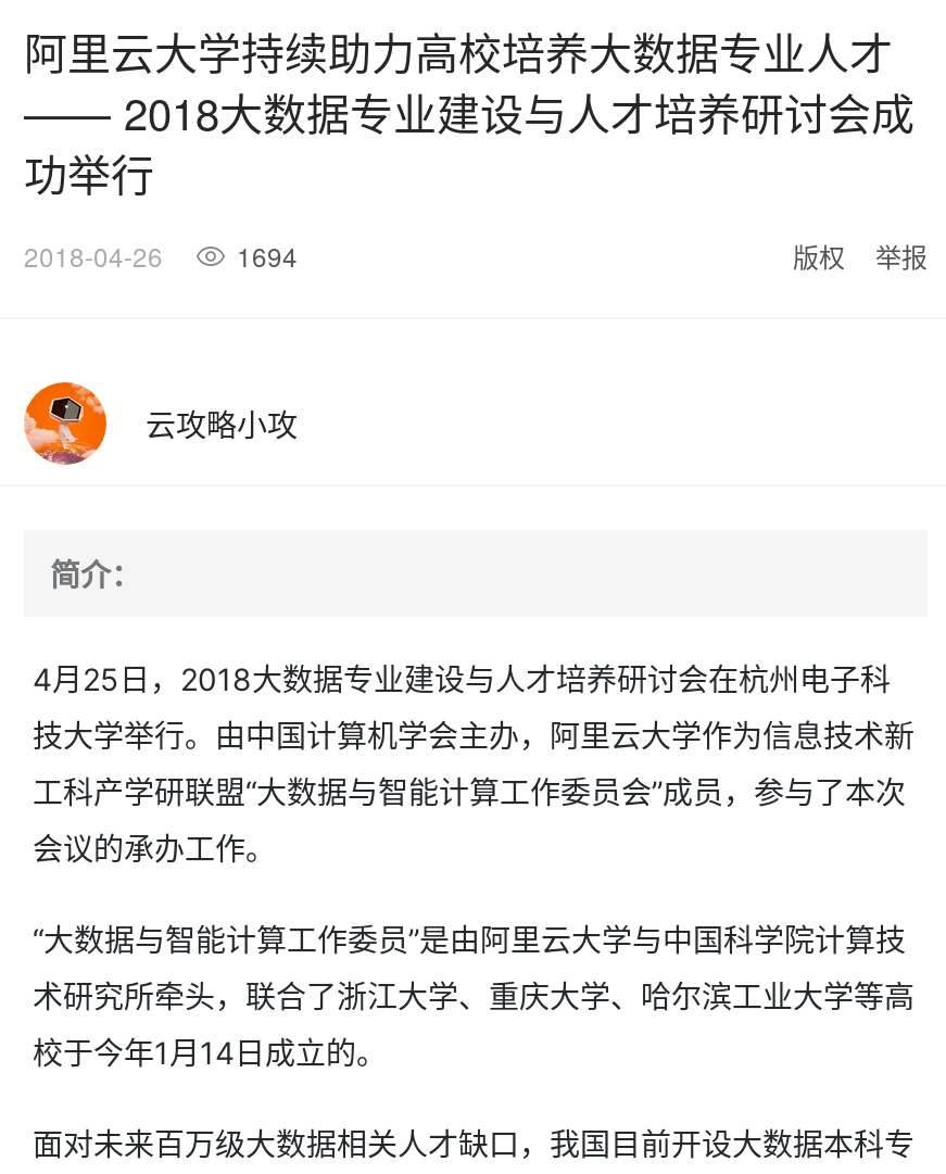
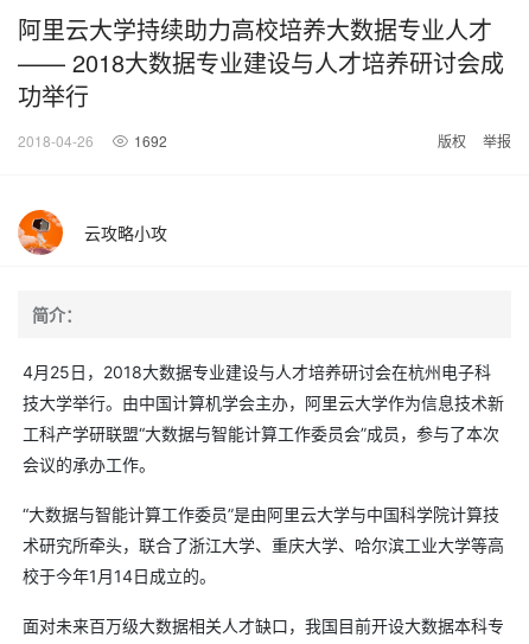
- 2018-04-26 1694
+ 2018-04-26 1692
